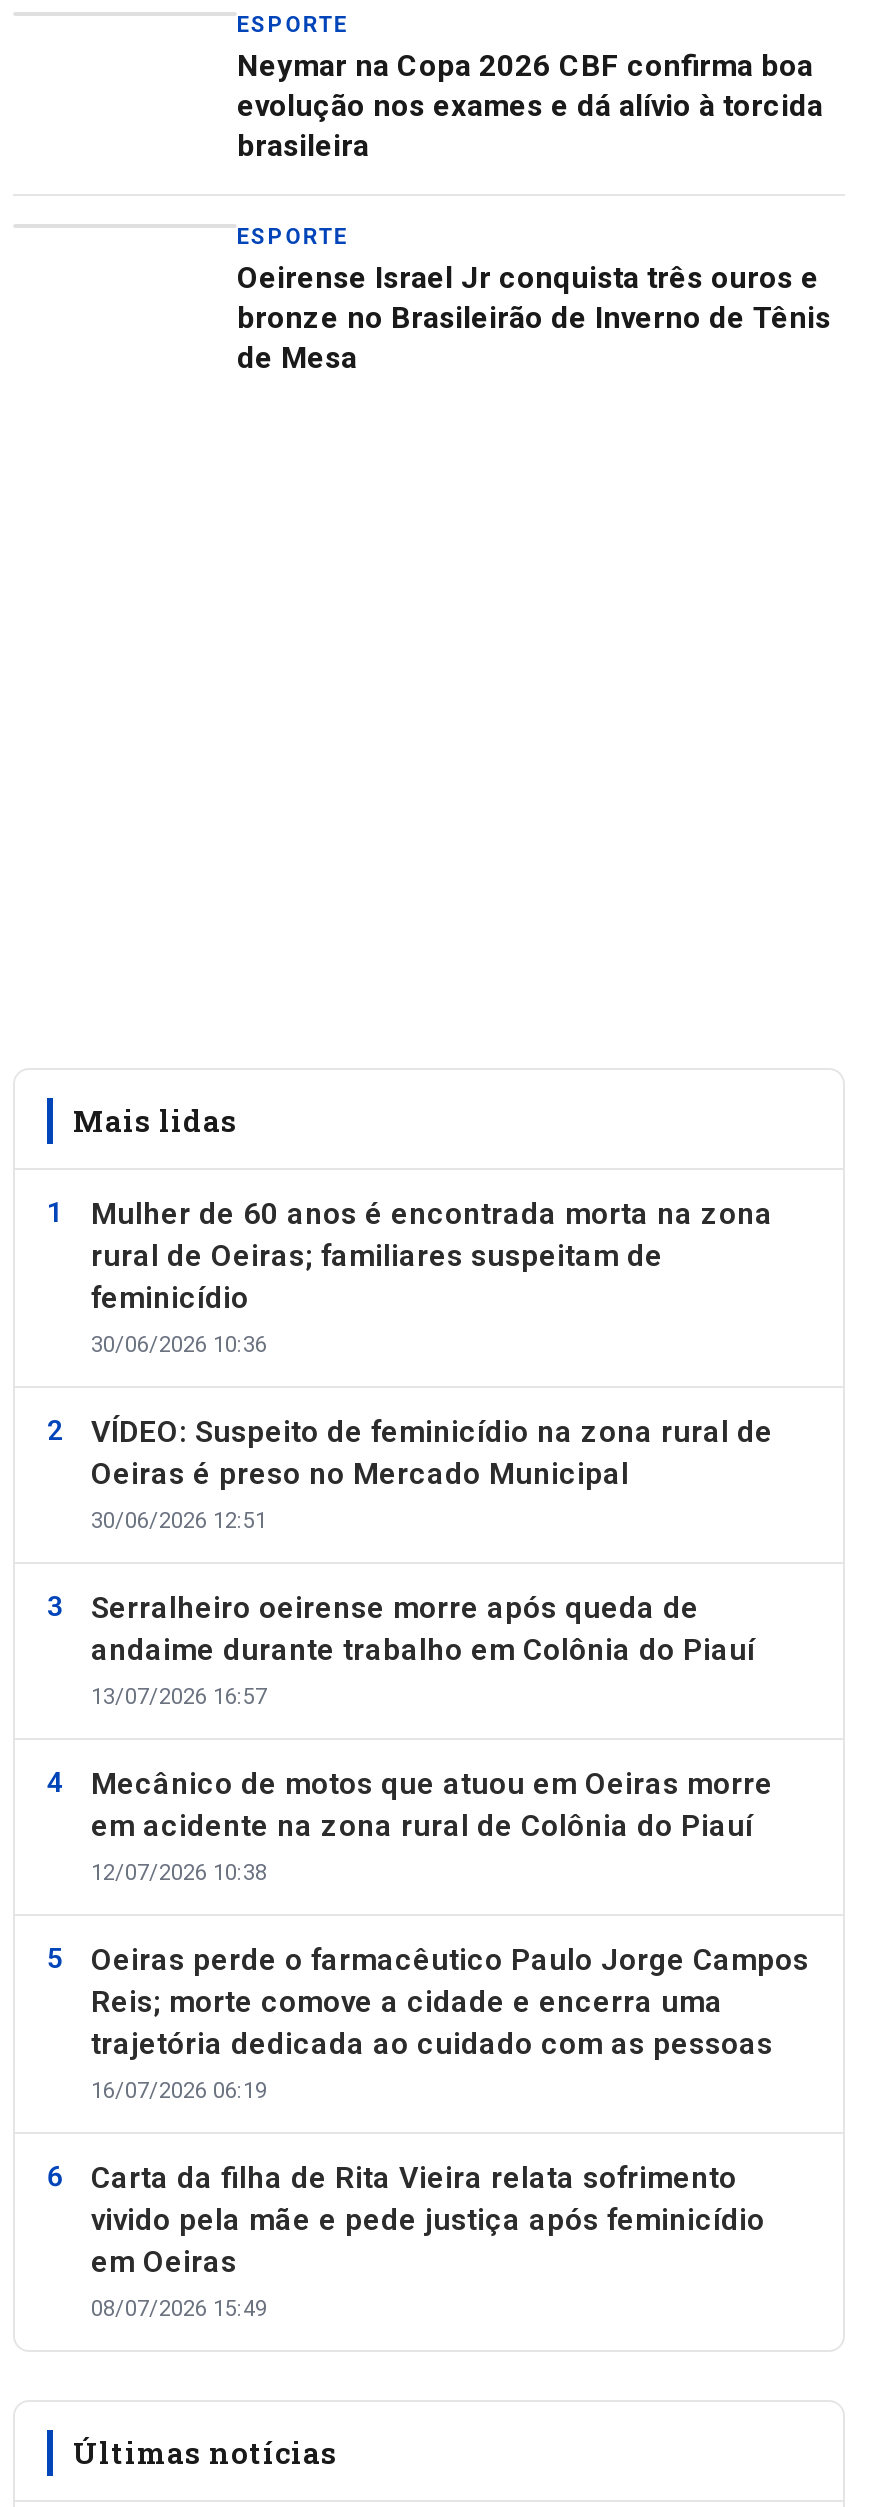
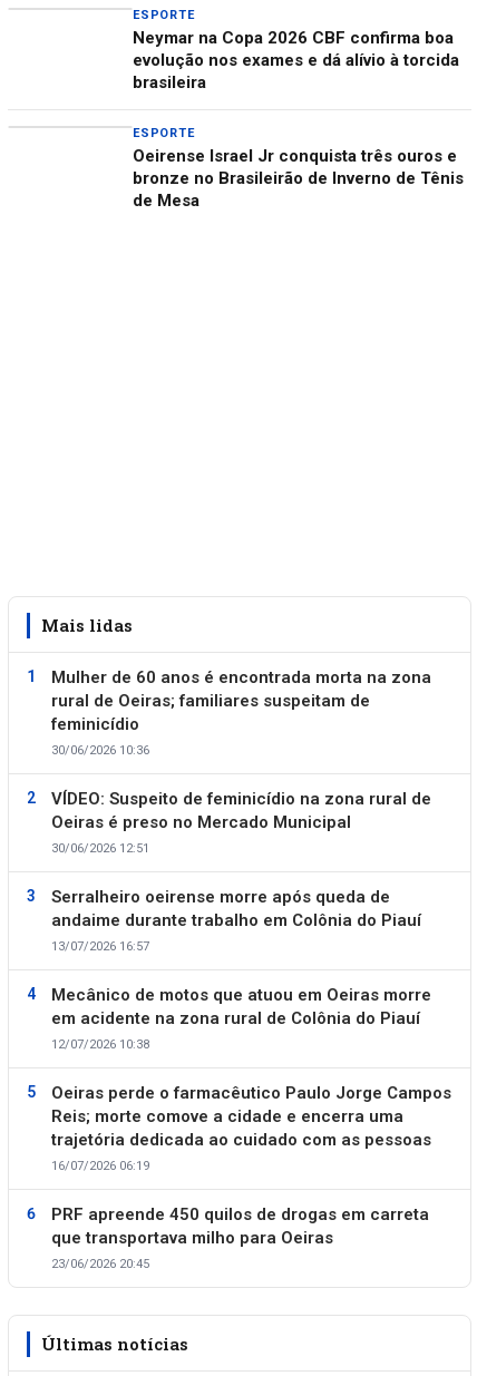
- Carta da filha de Rita Vieira relata sofrimento
- vivido pela mãe e pede justiça após feminicídio
- em Oeiras
- 08/07/2026 15:49
+ PRF apreende 450 quilos de drogas em carreta
+ que transportava milho para Oeiras
+ 23/06/2026 20:45
